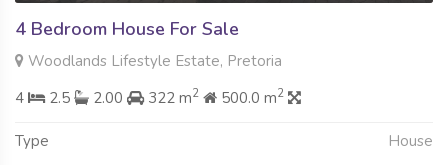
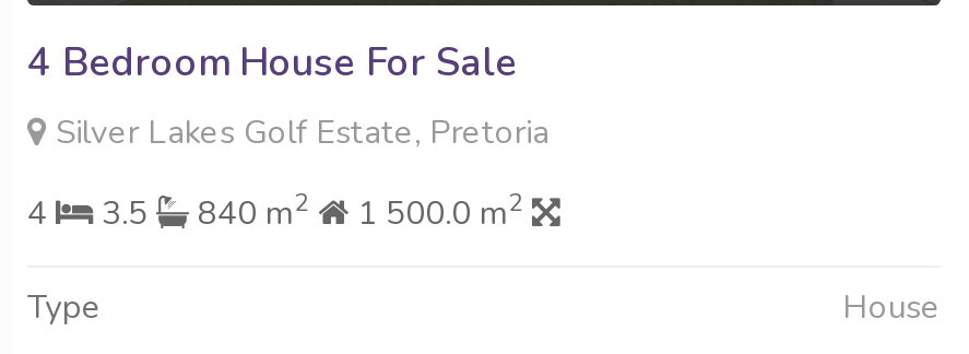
- Woodlands Lifestyle Estate, Pretoria
+ Silver Lakes Golf Estate, Pretoria

- 2.5
- 2.00
- 322 m2
- 500.0 m2
+ 3.5
+ 840 m2
+ 1 500.0 m2
